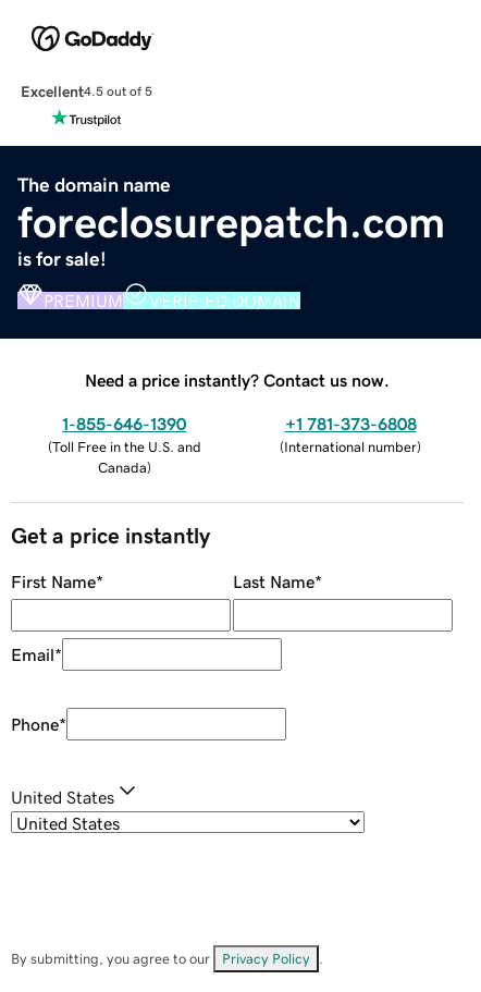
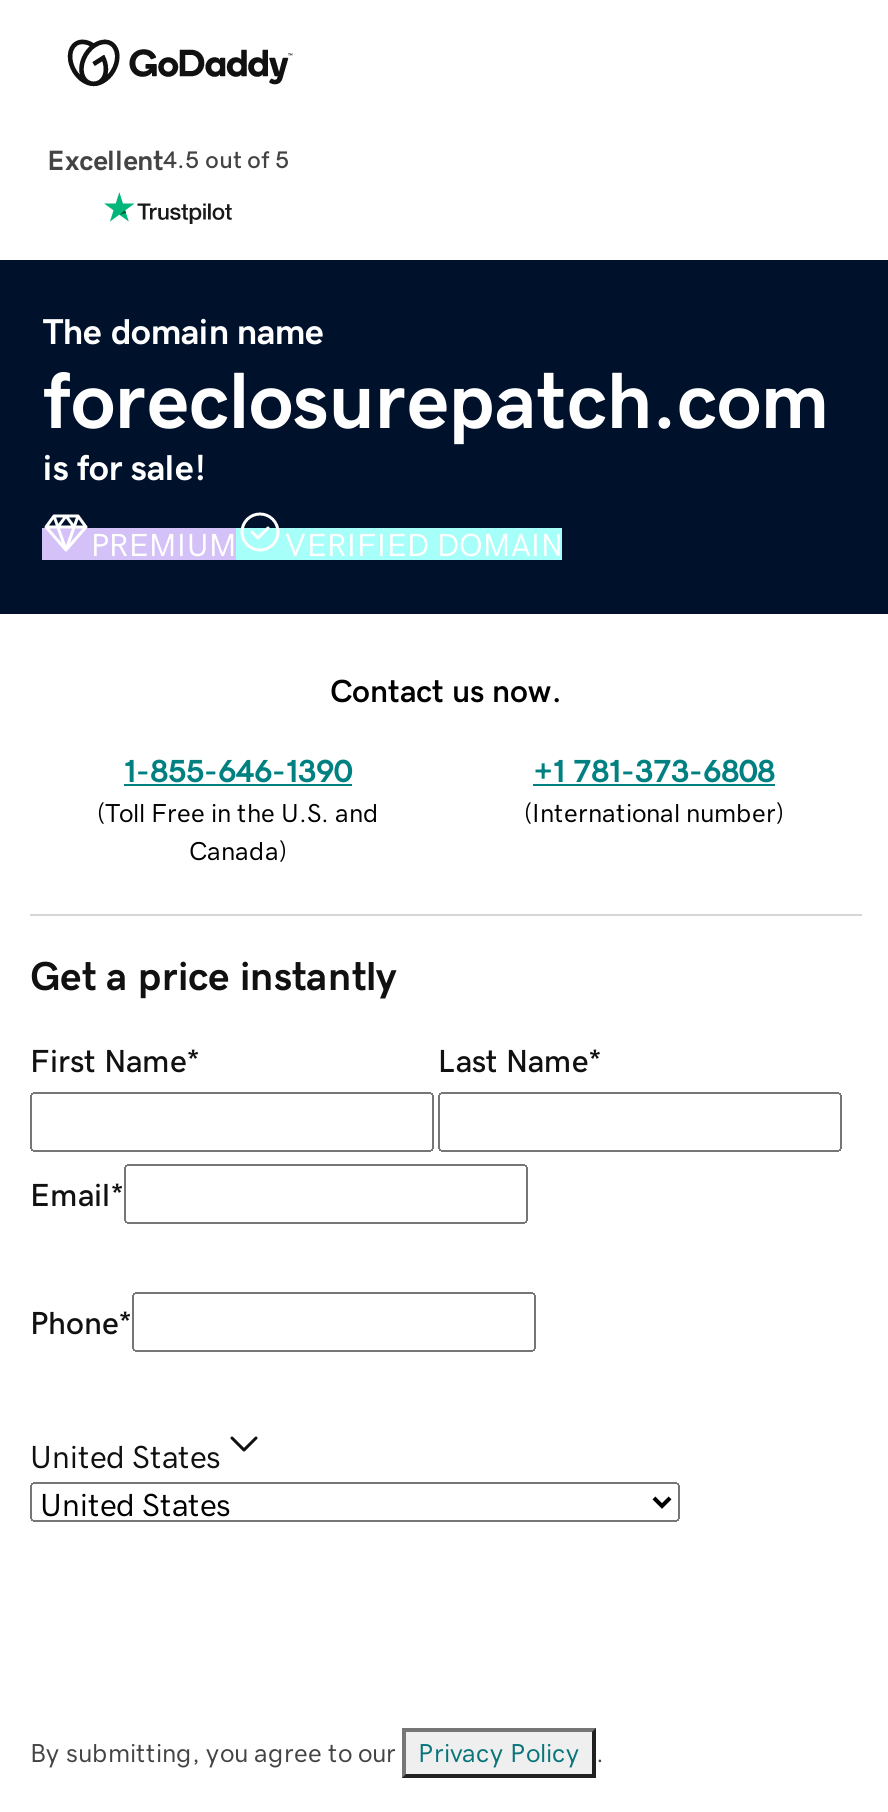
- Need a price instantly? Contact us now.
+ Contact us now.
